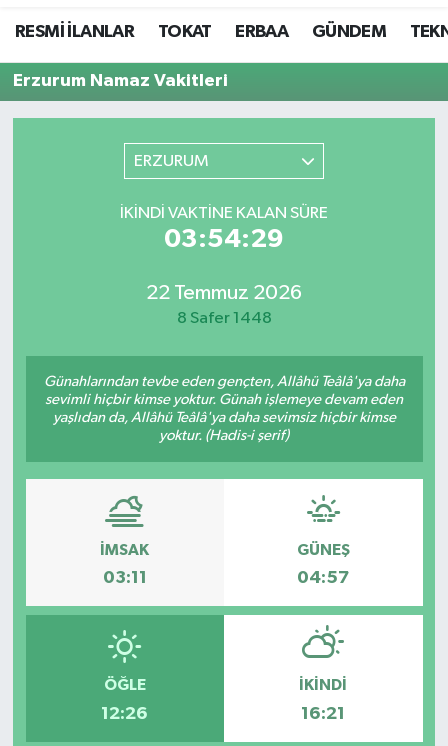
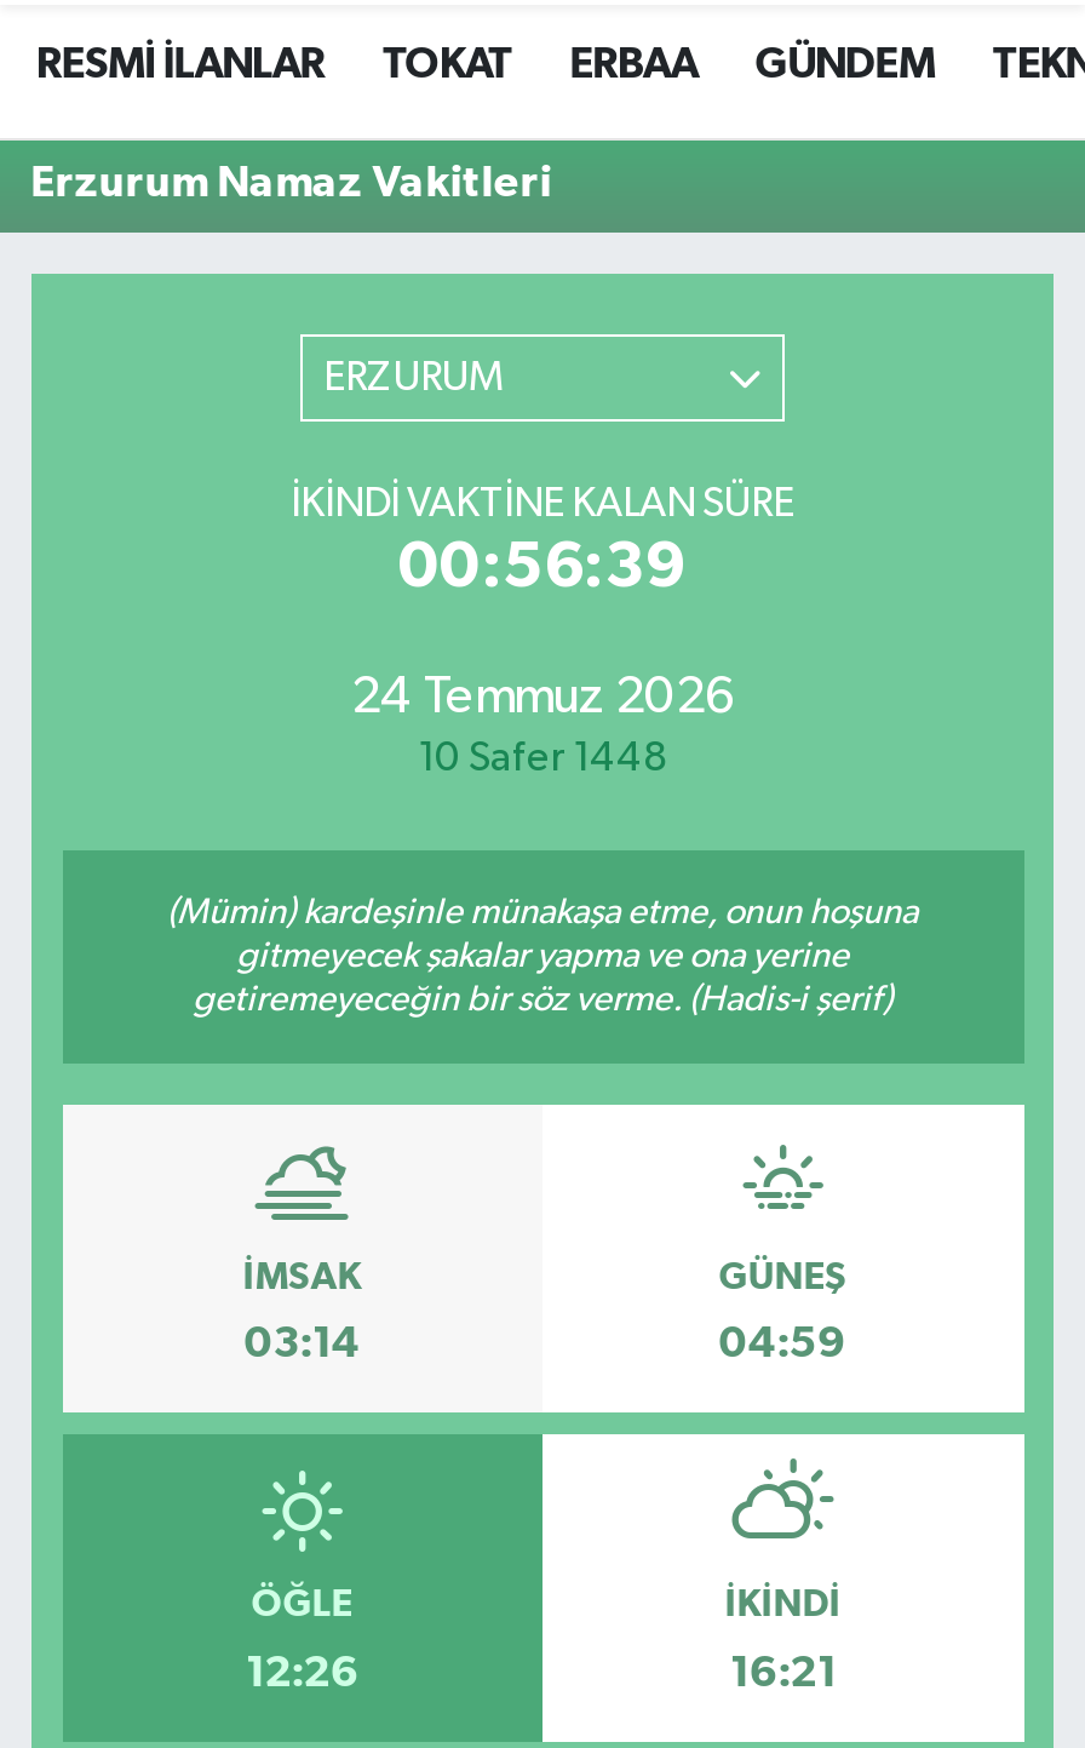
- 03:54:29
+ 00:56:39

- 22 Temmuz 2026
- 8 Safer 1448
+ 24 Temmuz 2026
+ 10 Safer 1448

- Günahlarından tevbe eden gençten, Allâhü Teâlâ'ya daha
- sevimli hiçbir kimse yoktur. Günah işlemeye devam eden
- yaşlıdan da, Allâhü Teâlâ'ya daha sevimsiz hiçbir kimse
- yoktur. (Hadis-i şerif)
+ (Mümin) kardeşinle münakaşa etme, onun hoşuna
+ gitmeyecek şakalar yapma ve ona yerine
+ getiremeyeceğin bir söz verme. (Hadis-i şerif)

- 03:11
+ 03:14

- 04:57
+ 04:59
